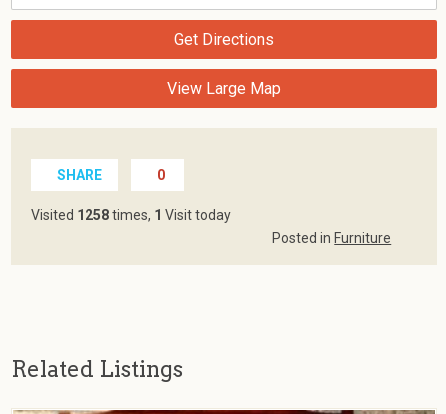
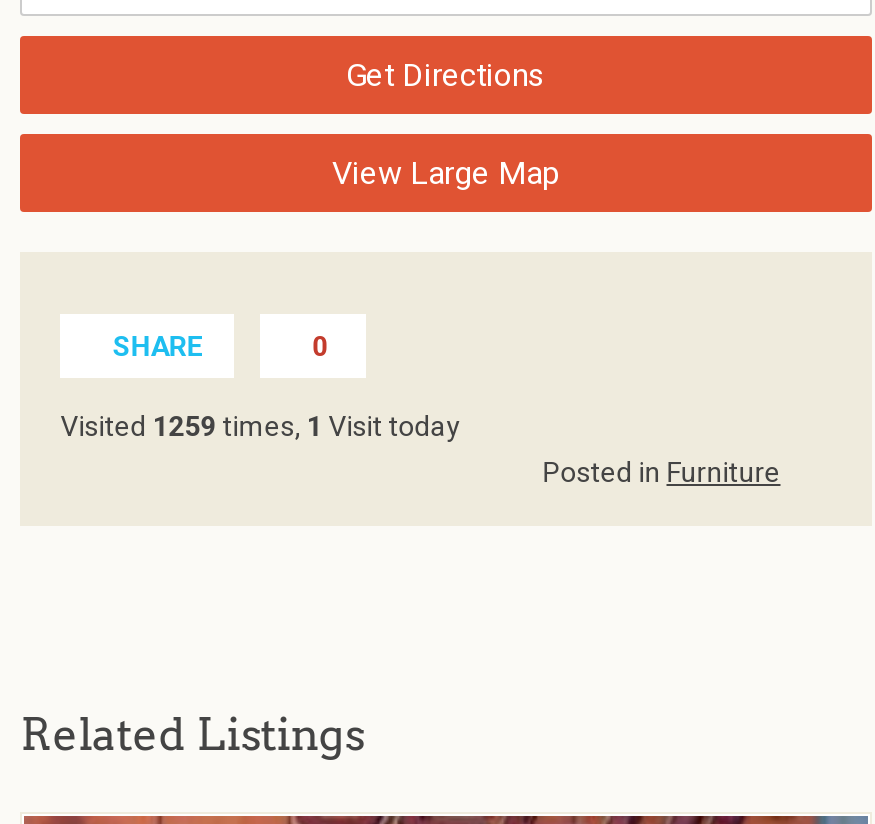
- Visited 1258 times, 1 Visit today
+ Visited 1259 times, 1 Visit today
